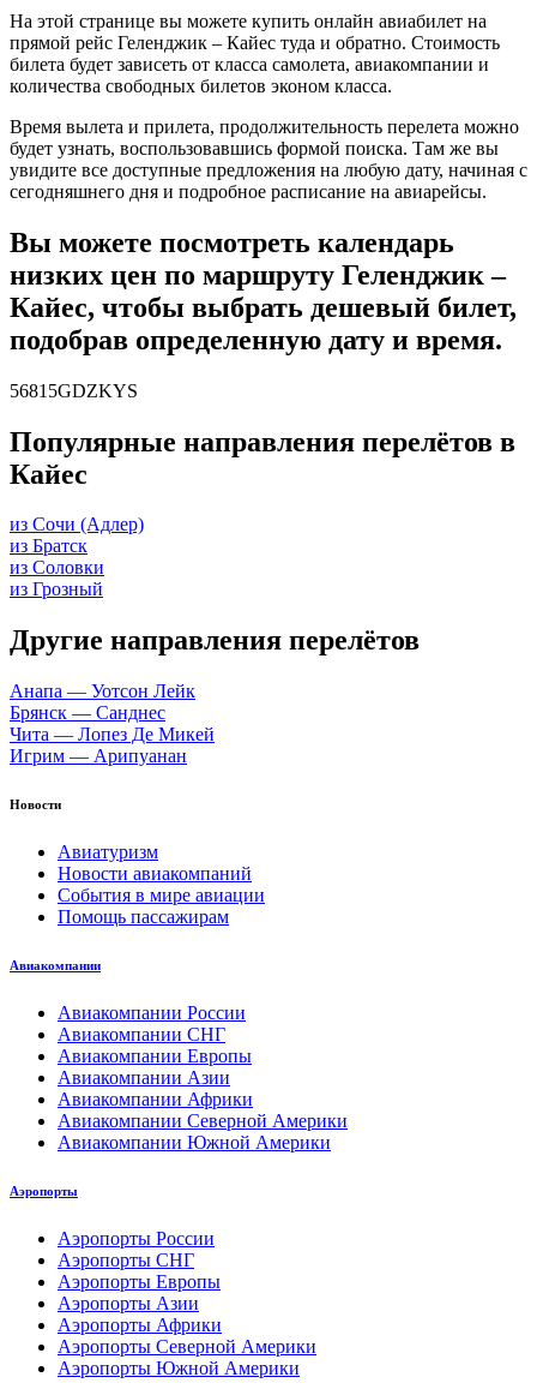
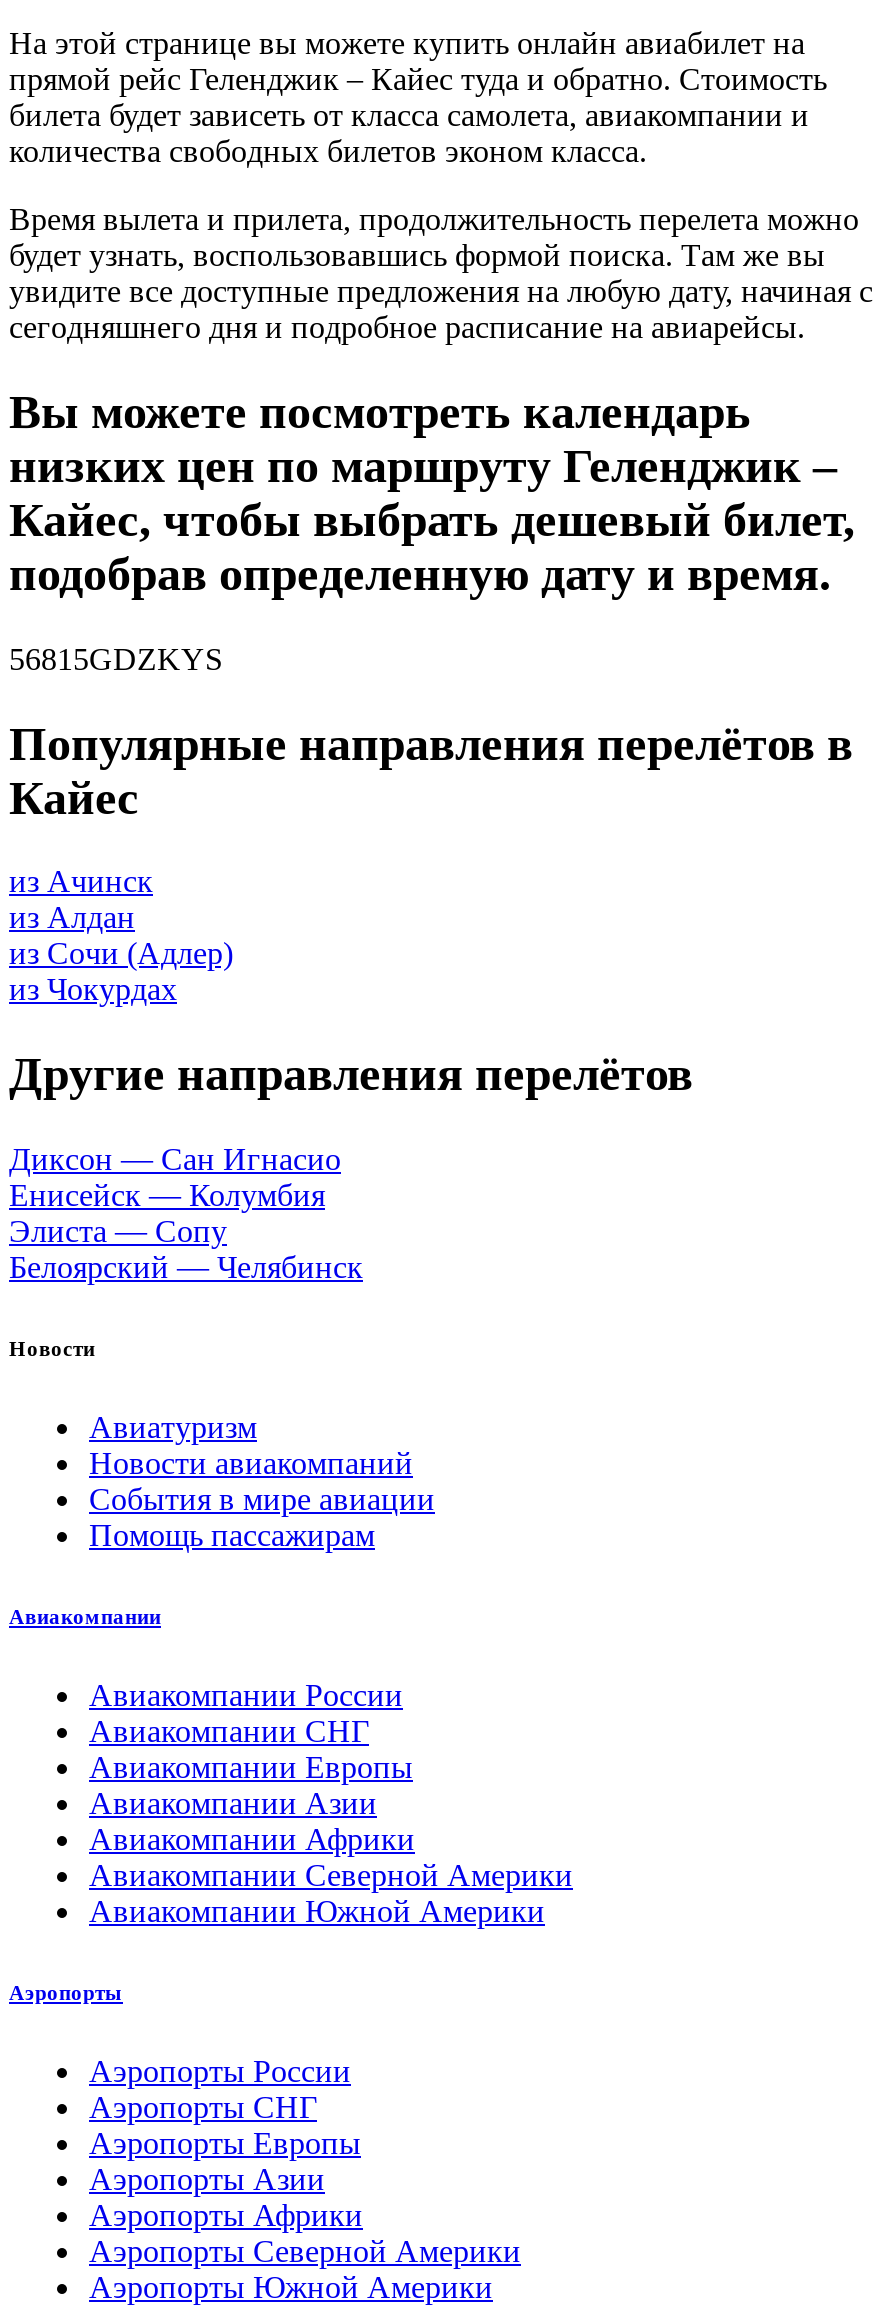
+ из Ачинск
+ из Алдан

moved down: из Сочи (Адлер)

- из Братск
- из Соловки
- из Грозный
+ из Чокурдах

- Анапа — Уотсон Лейк
- Брянск — Санднес
- Чита — Лопез Де Микей
- Игрим — Арипуанан
+ Диксон — Сан Игнасио
+ Енисейск — Колумбия
+ Элиста — Сопу
+ Белоярский — Челябинск
